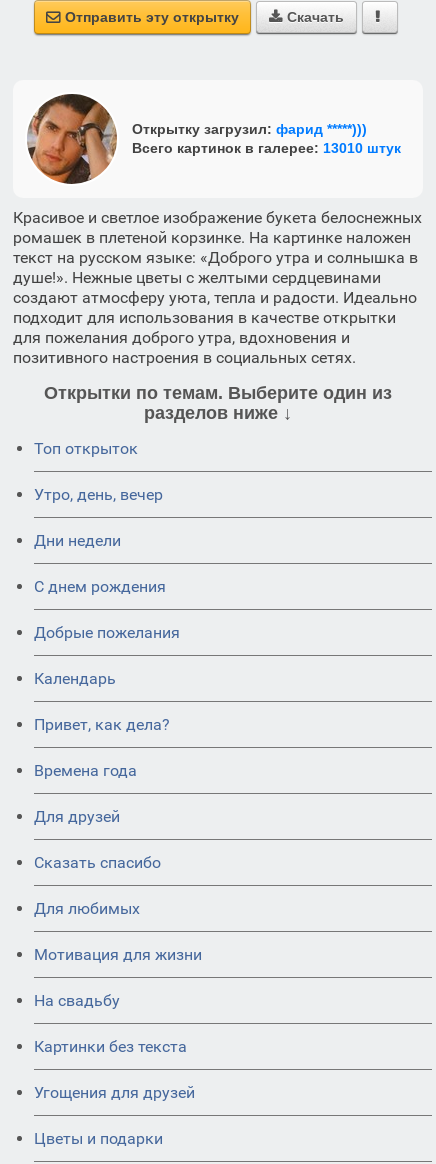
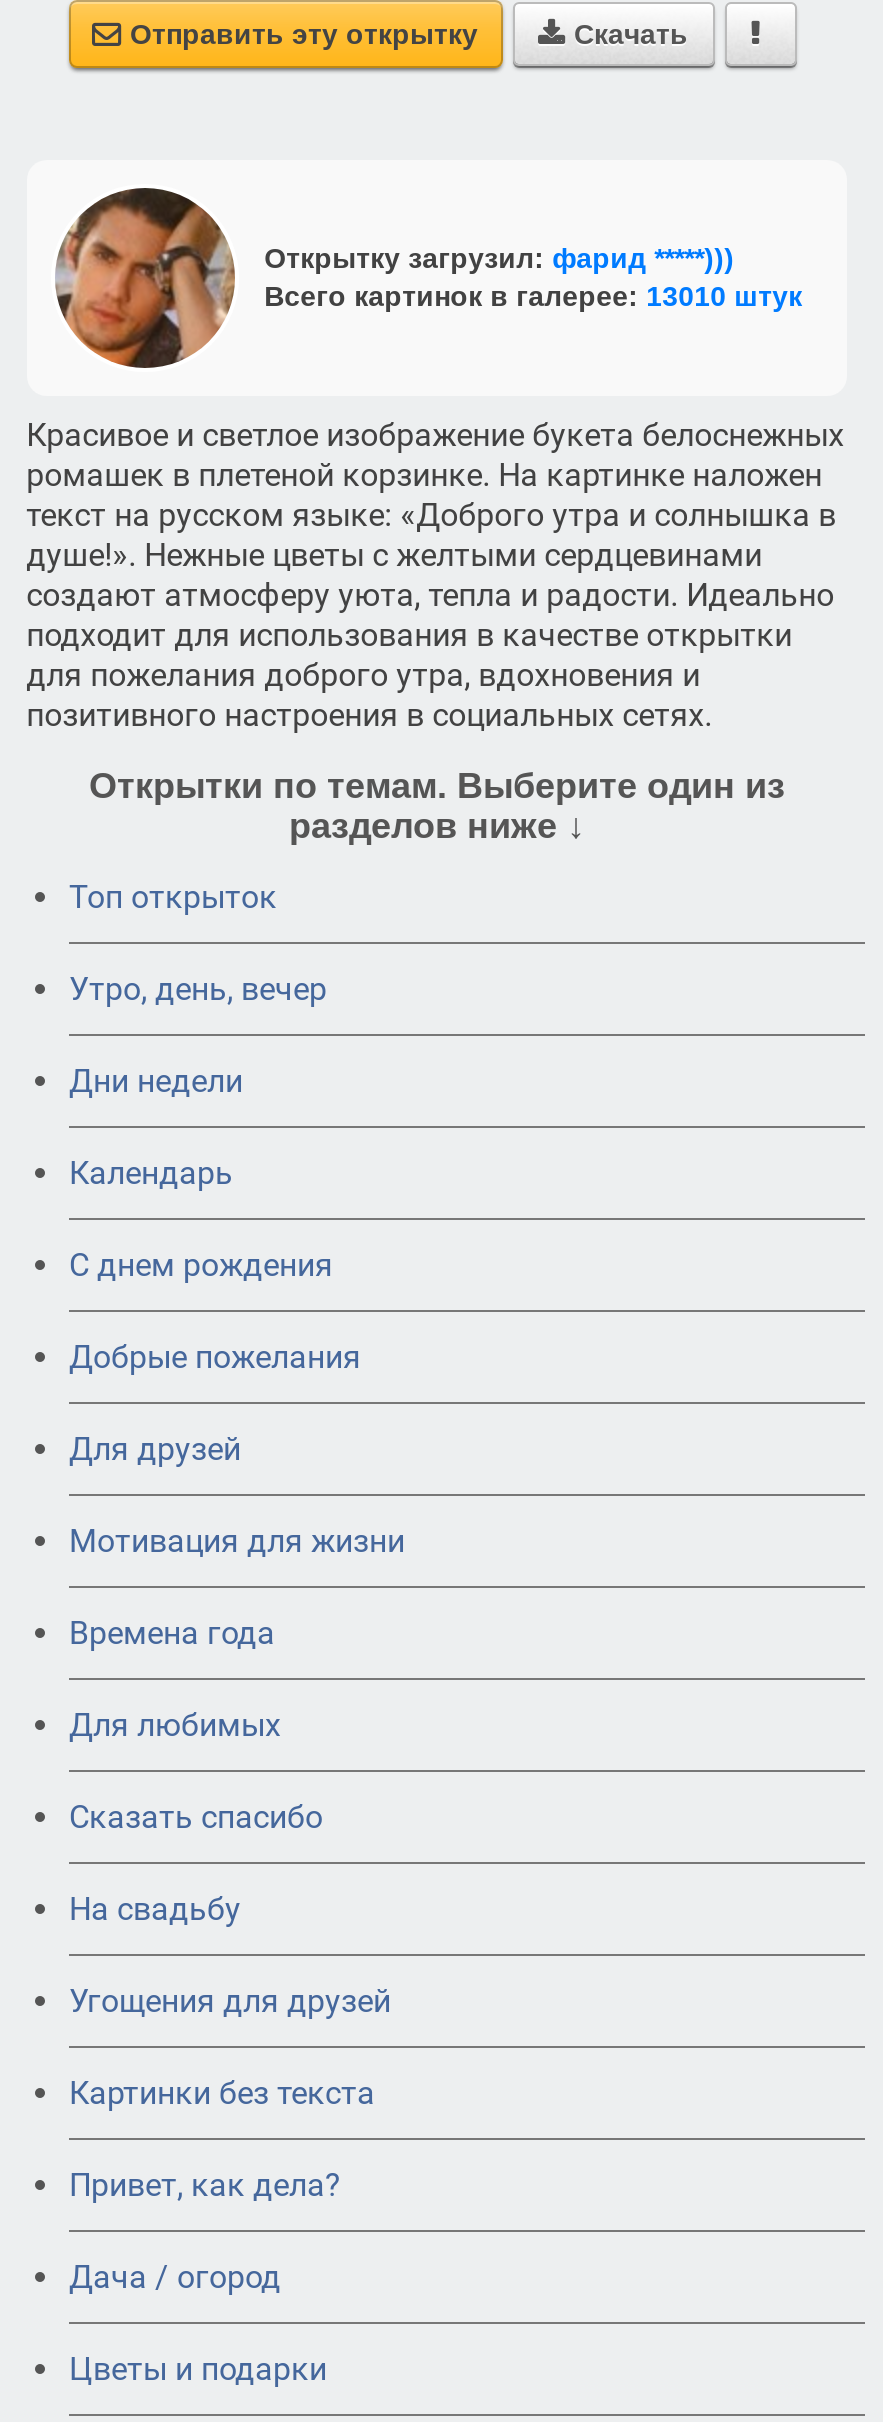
moved up: Календарь

moved down: Привет, как дела?

+ Дача / огород

moved up: Времена года | Для друзей | Сказать спасибо | Для любимых | Мотивация для жизни | На свадьбу | Картинки без текста | Угощения для друзей
